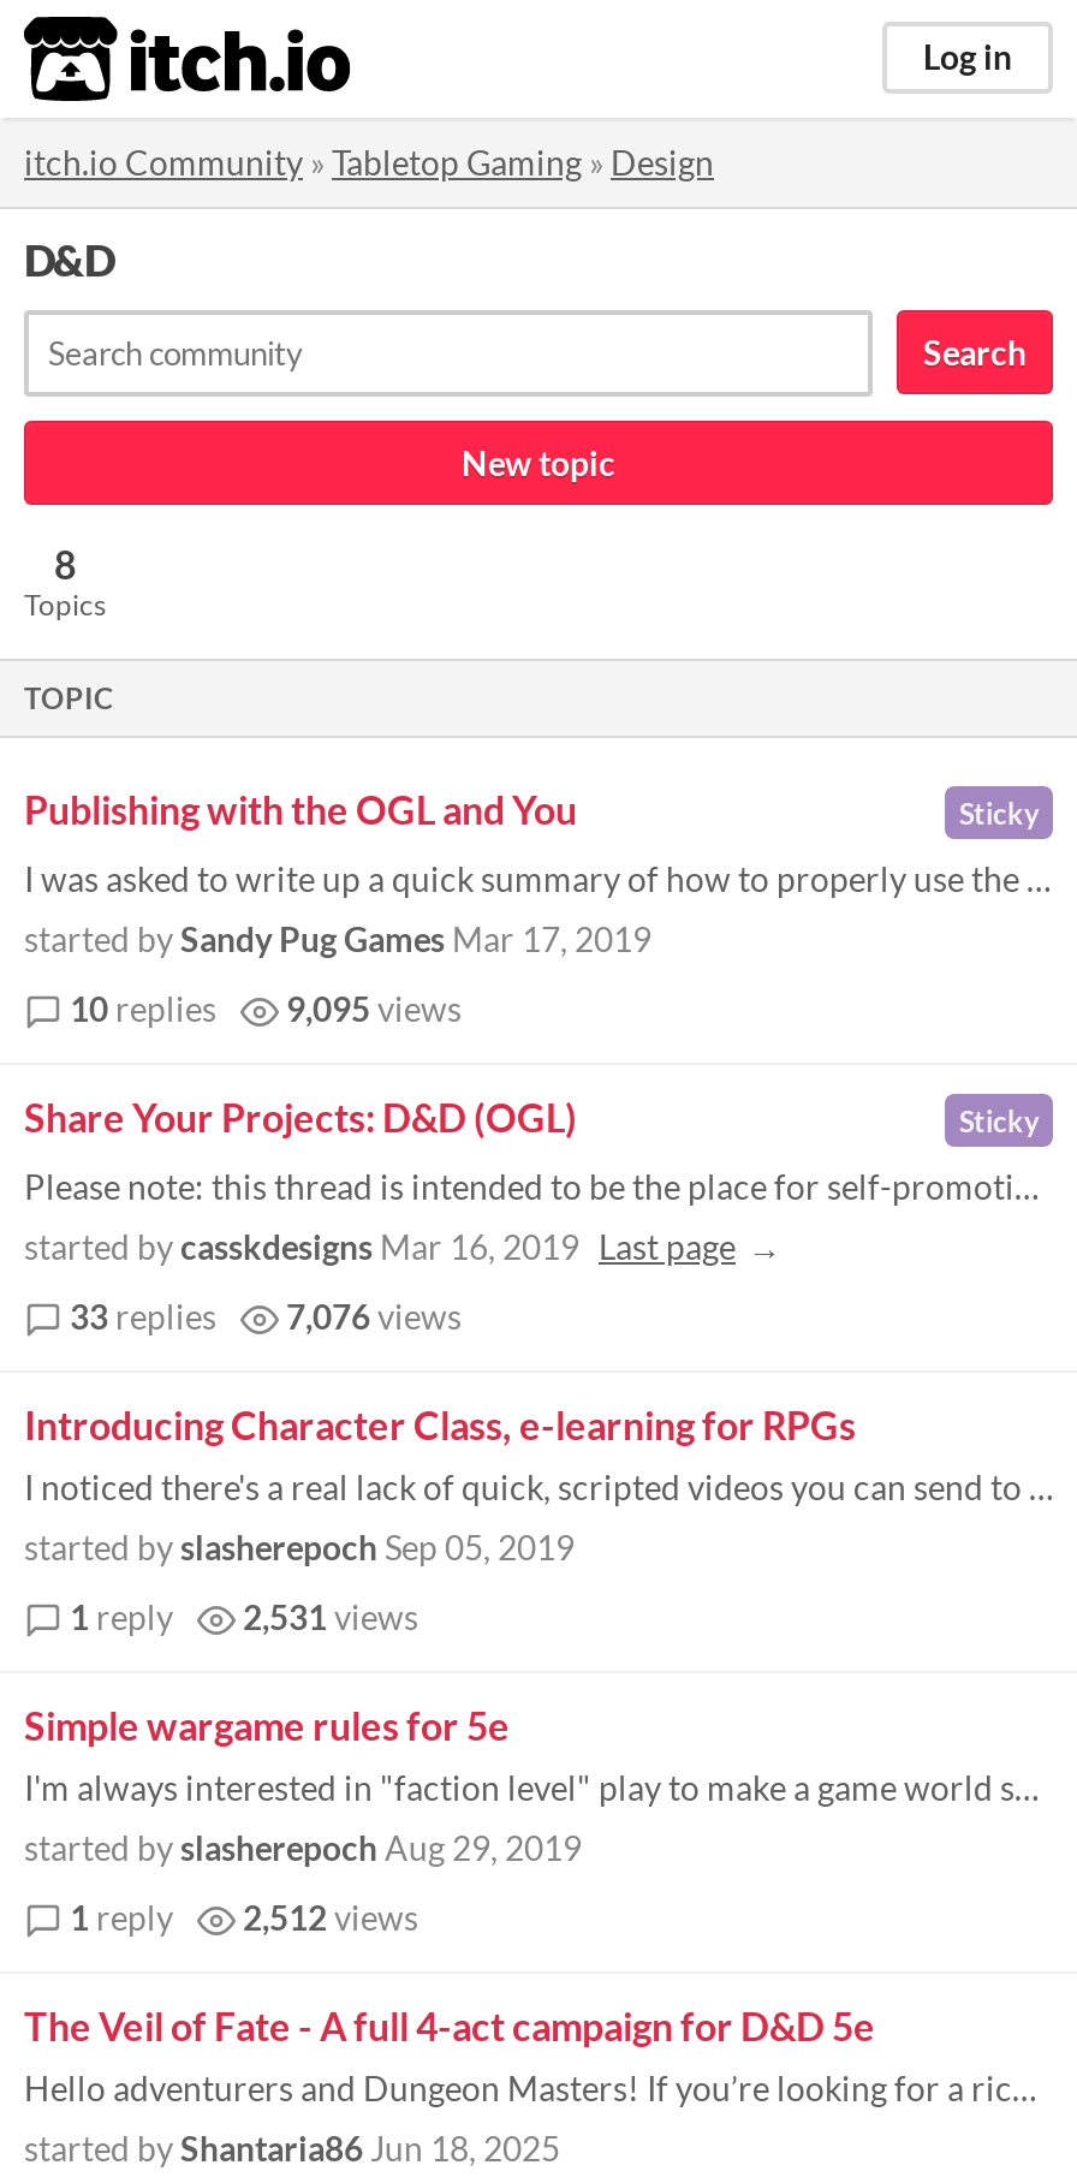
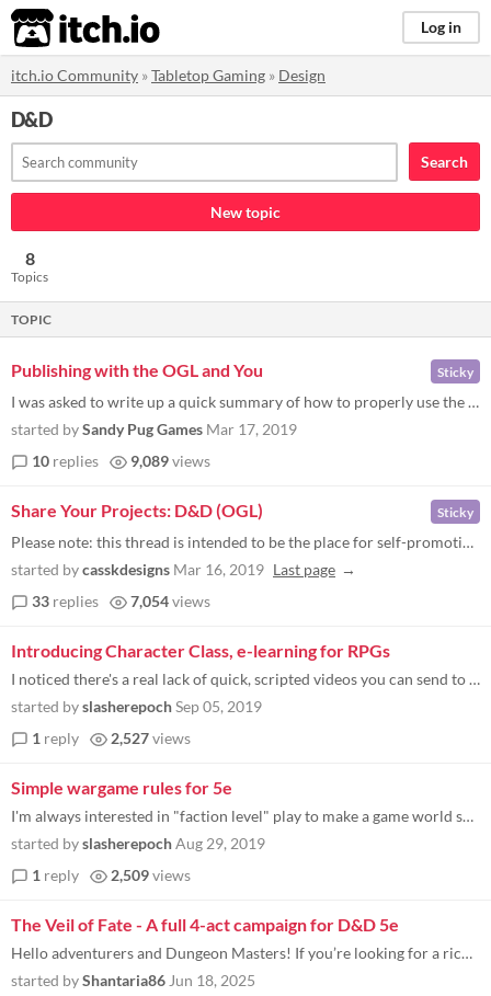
- 10 replies 9,095 views
+ 10 replies 9,089 views

- 33 replies 7,076 views
+ 33 replies 7,054 views

- 1 reply 2,531 views
+ 1 reply 2,527 views

- 1 reply 2,512 views
+ 1 reply 2,509 views
